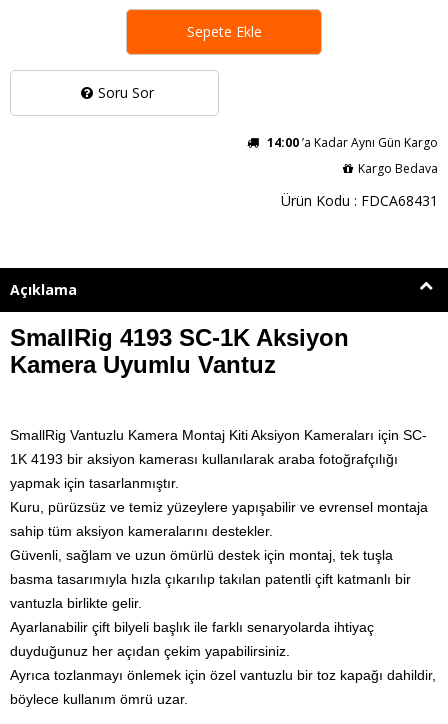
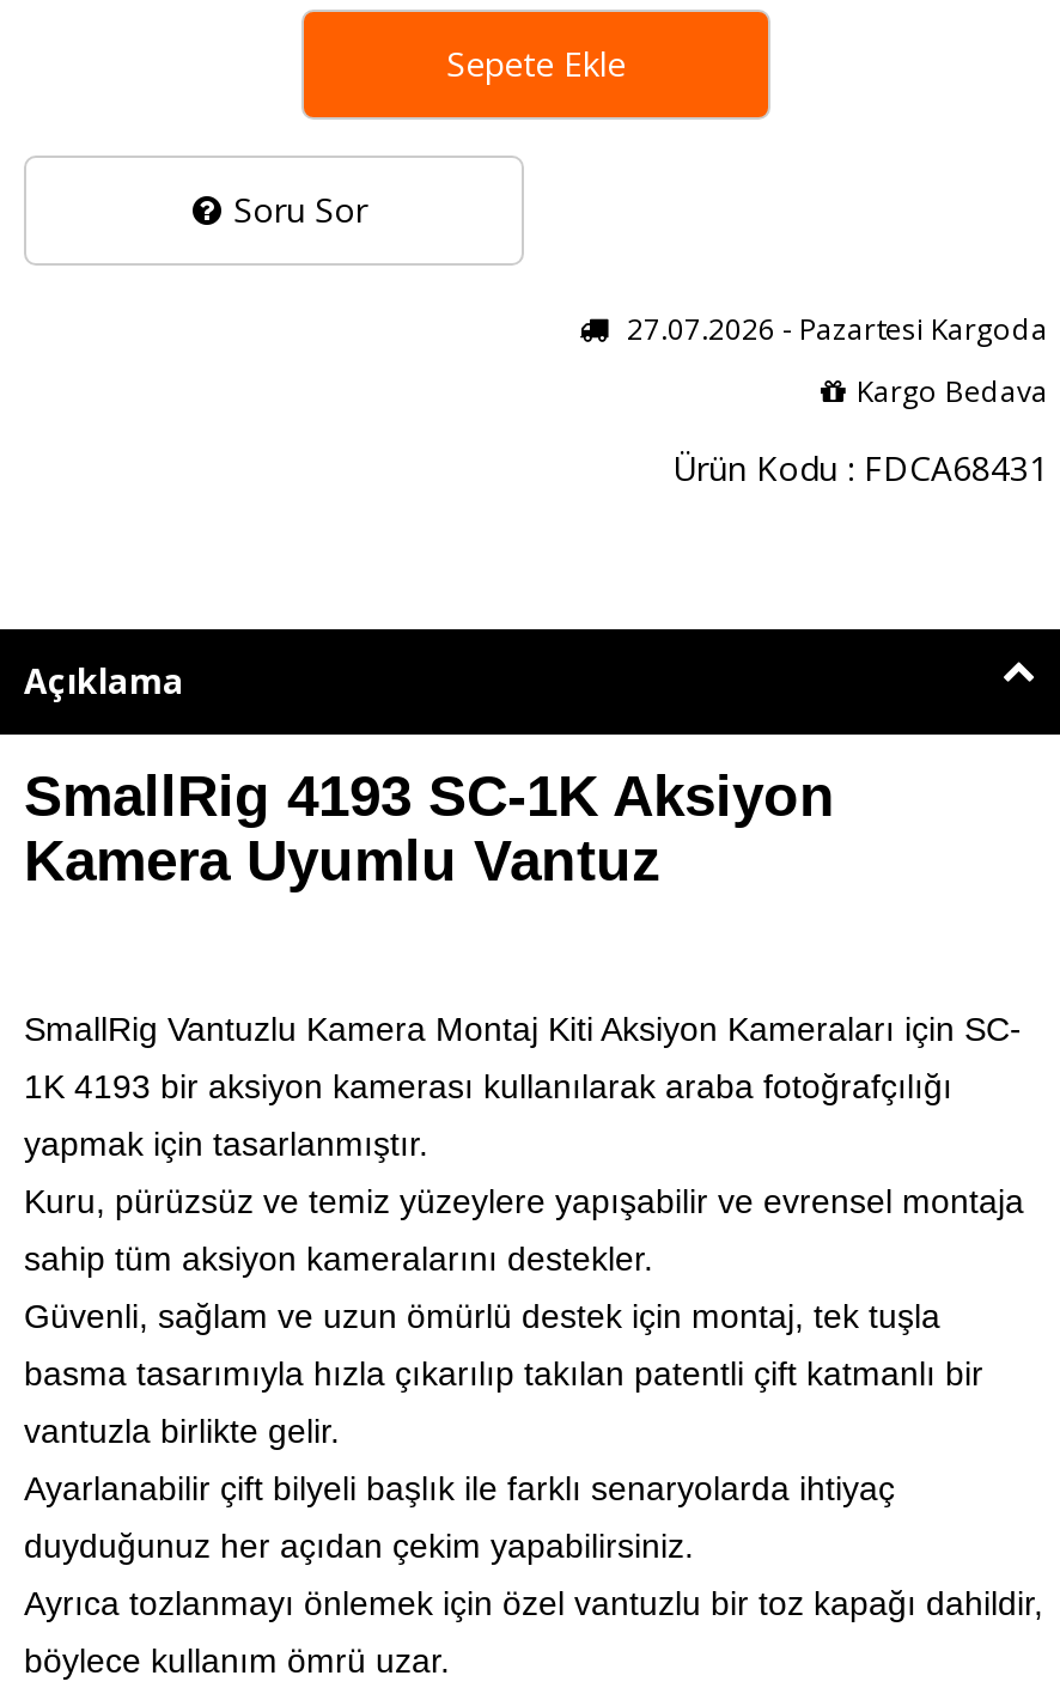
- 14:00’a Kadar Aynı Gün Kargo
+ 27.07.2026 - Pazartesi Kargoda
